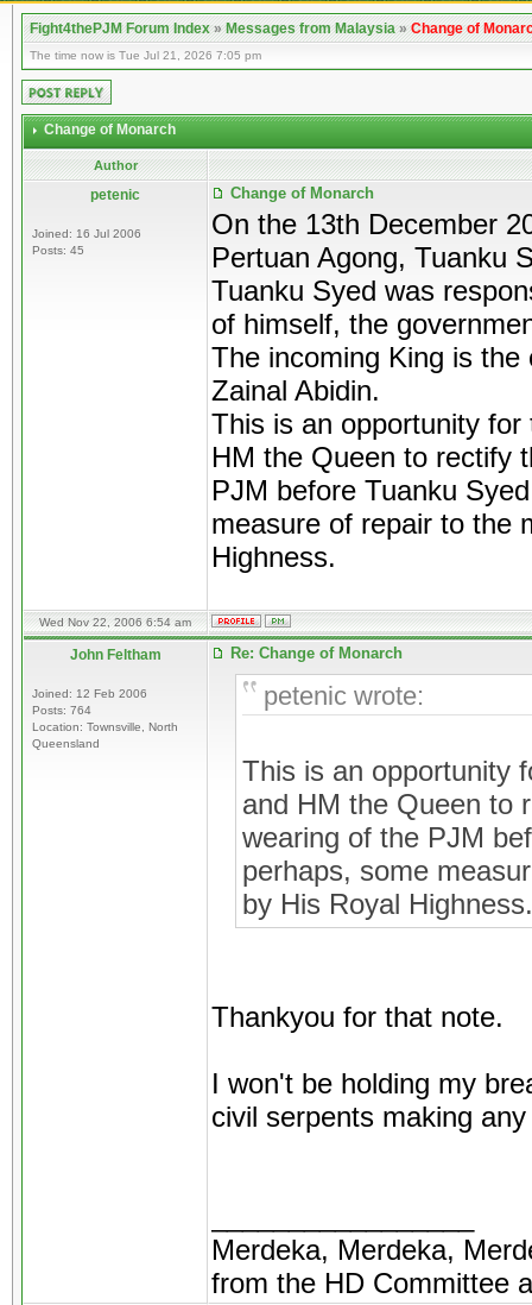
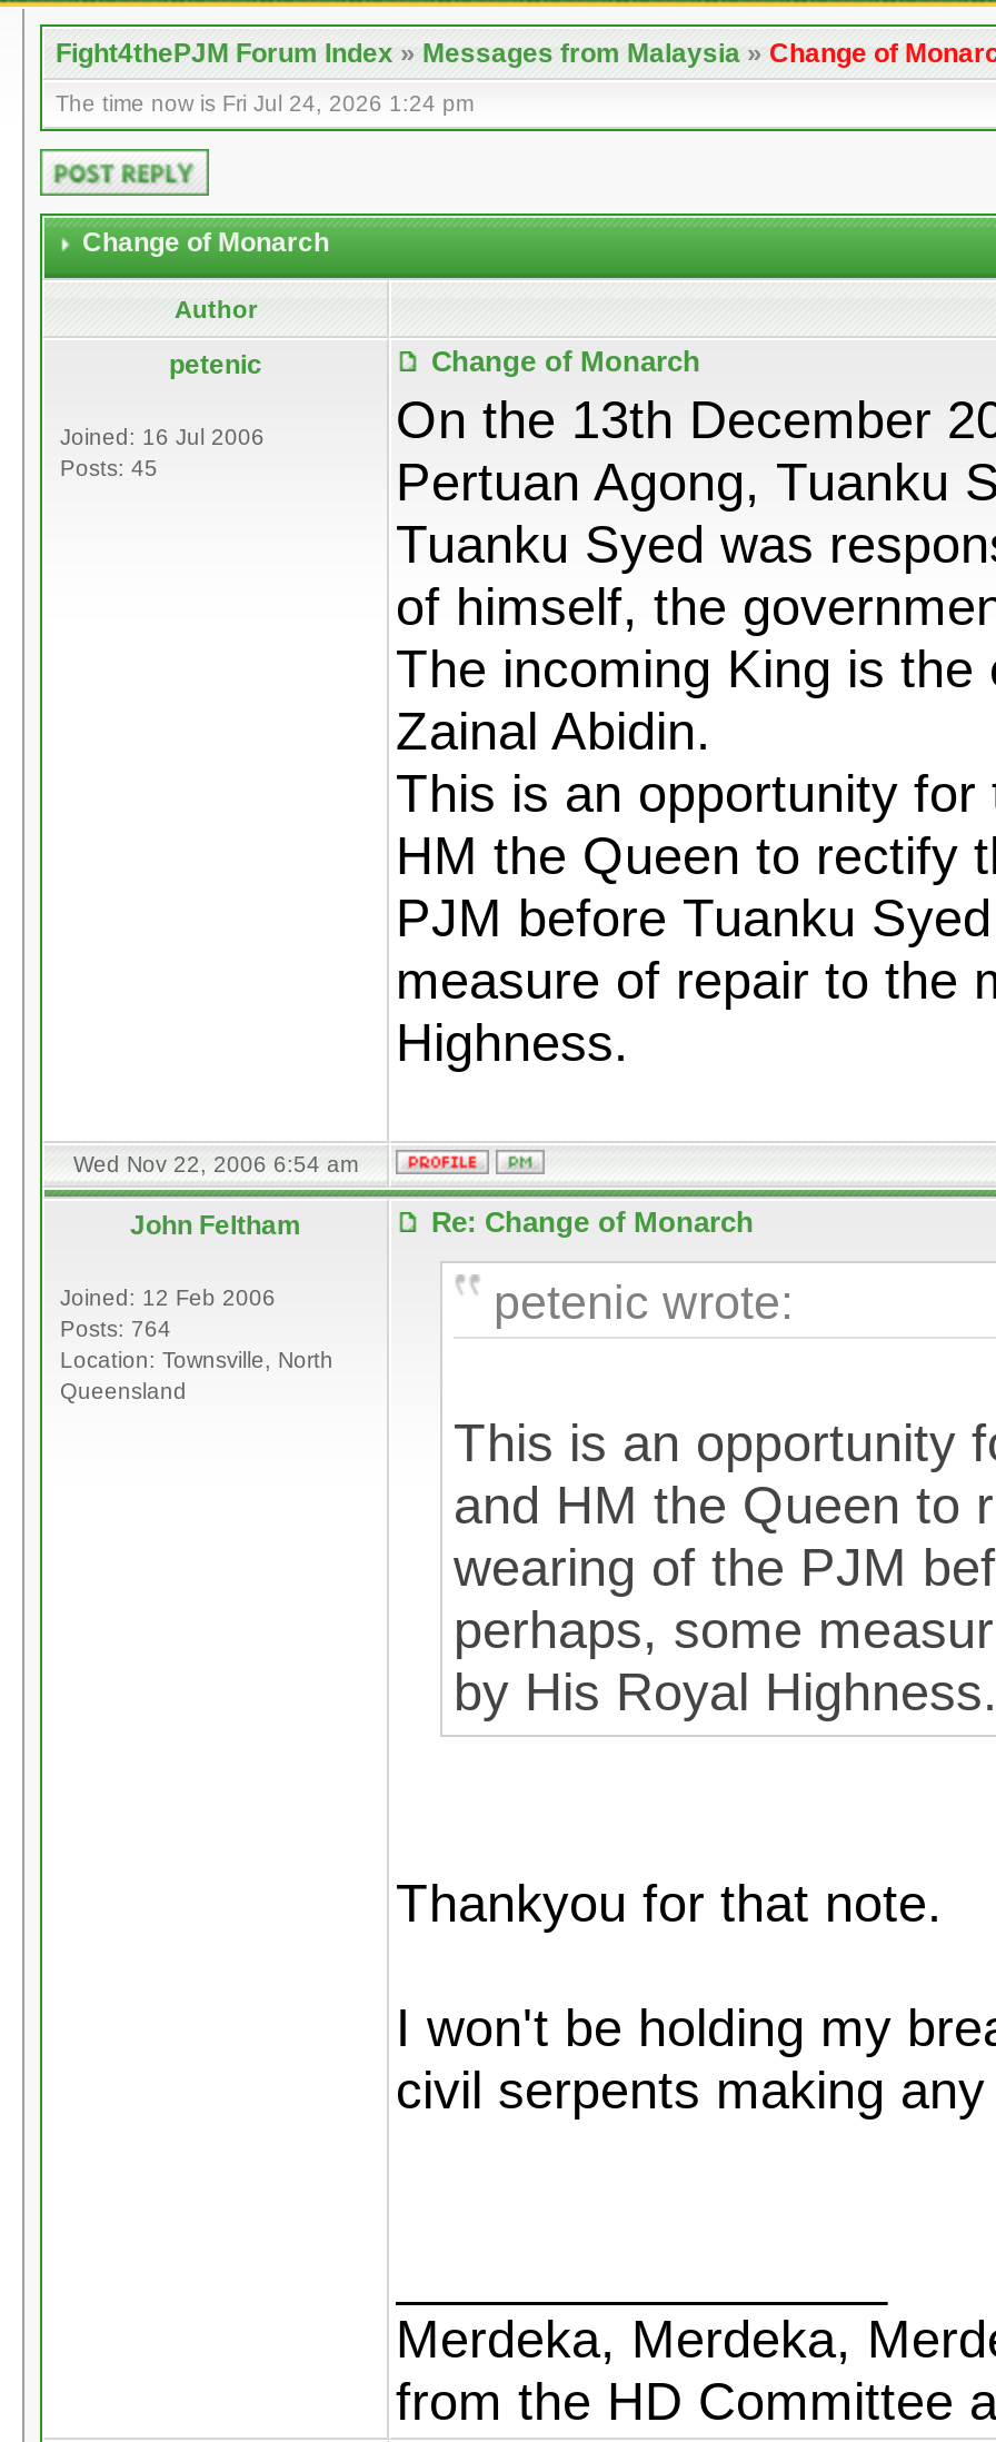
- The time now is Tue Jul 21, 2026 7:05 pm
+ The time now is Fri Jul 24, 2026 1:24 pm
